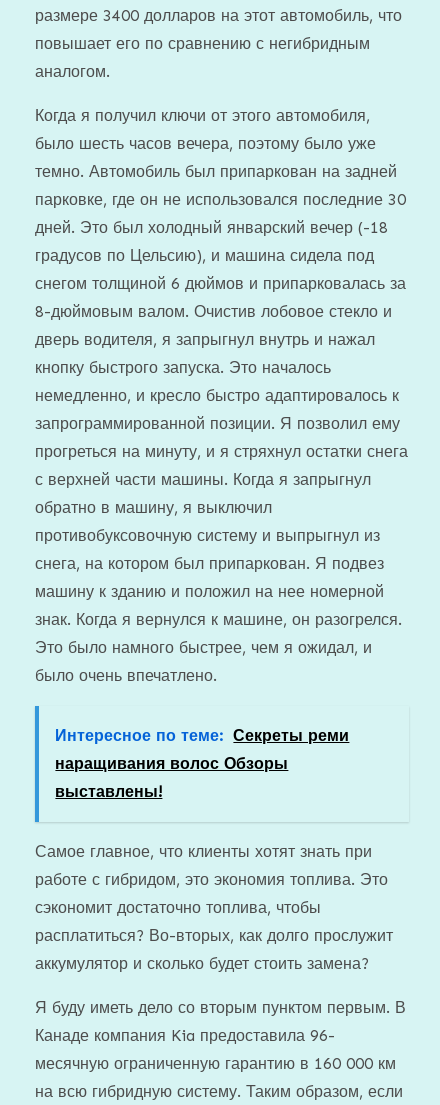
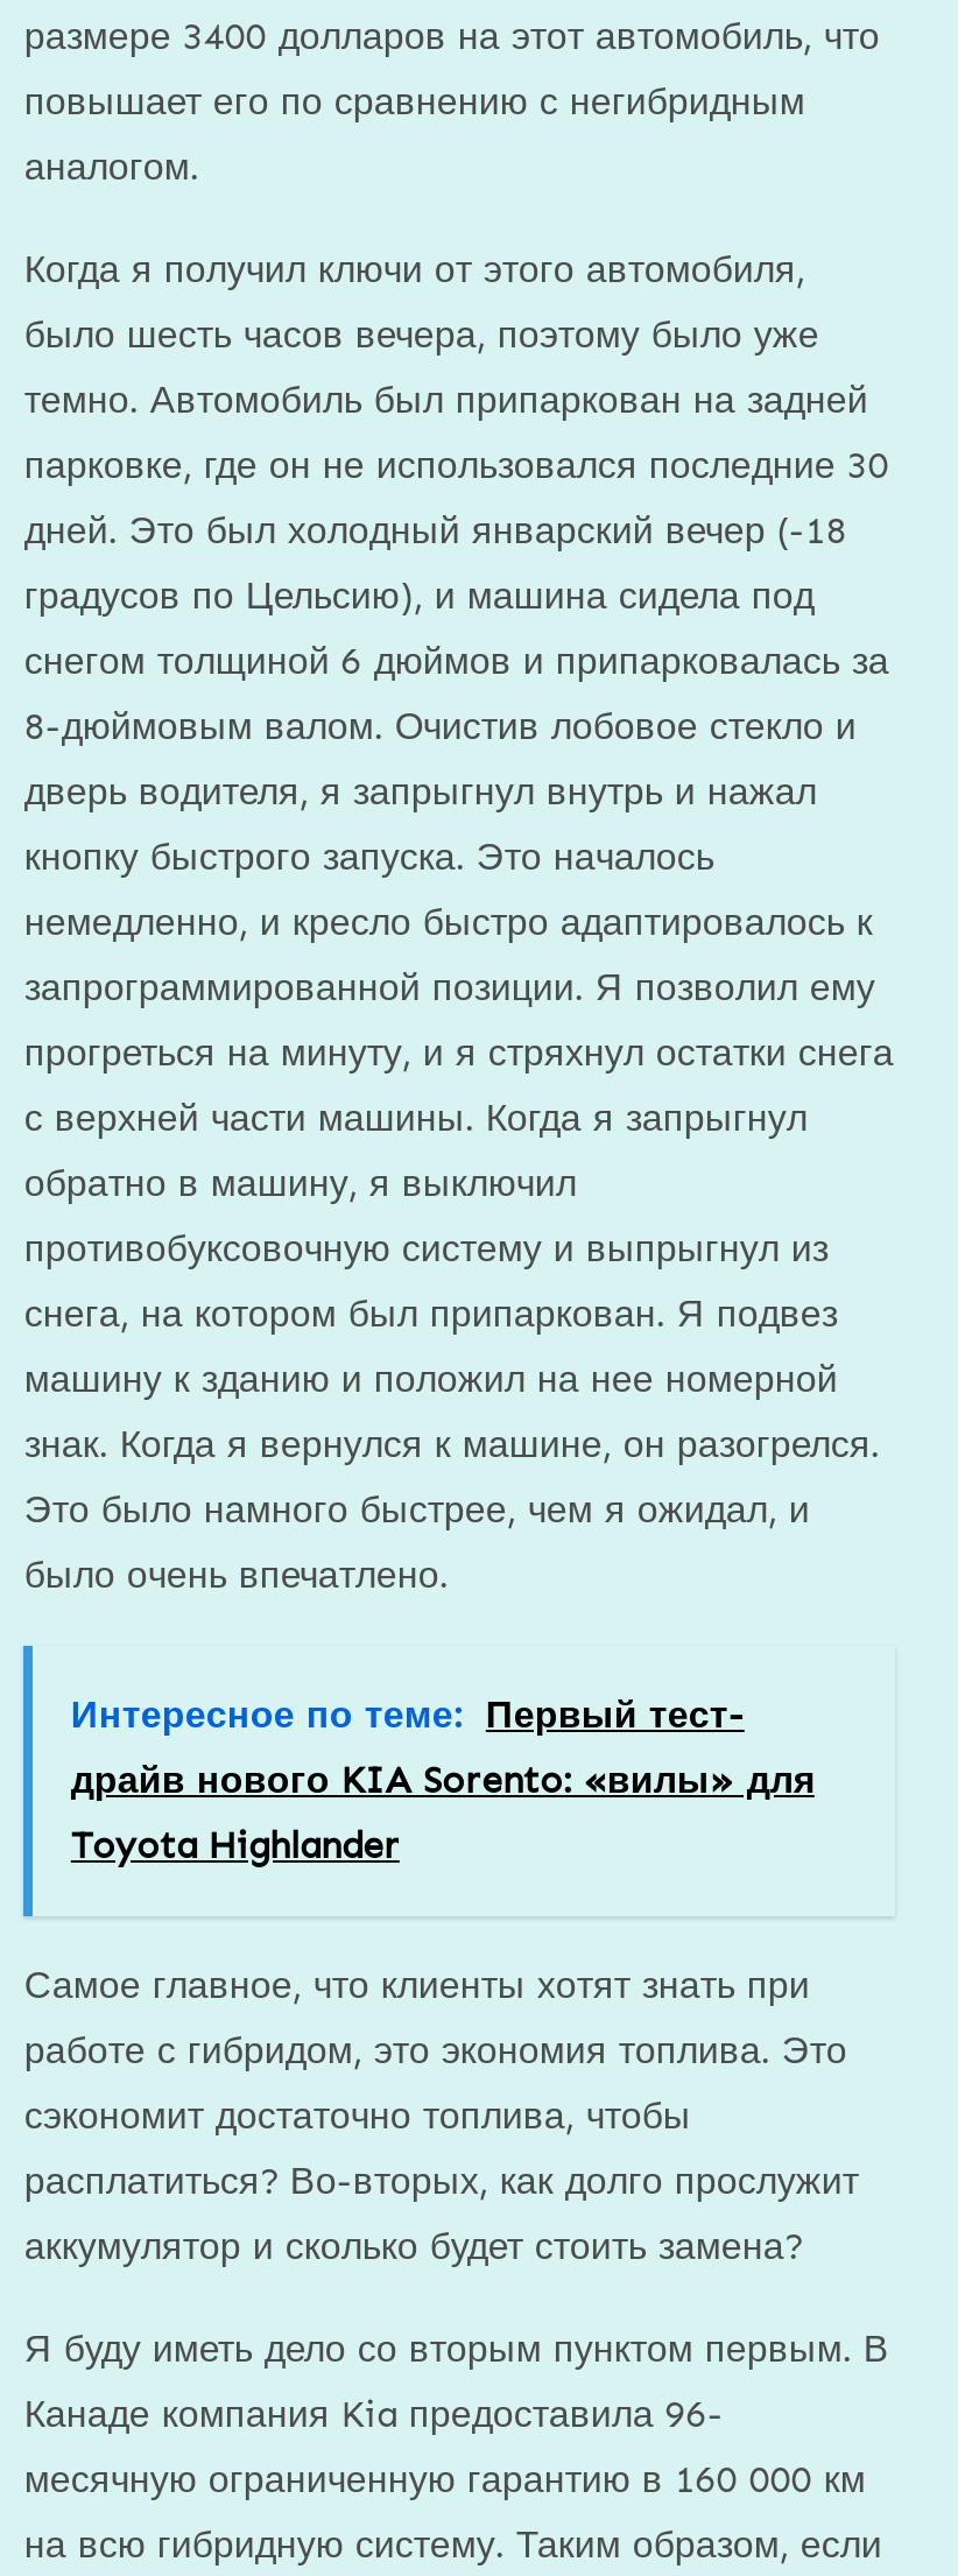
- Интересное по теме: Секреты реми
+ Интересное по теме: Первый тест-

- наращивания волос Обзоры
+ драйв нового KIA Sorento: «вилы» для

- выставлены!
+ Toyota Highlander
